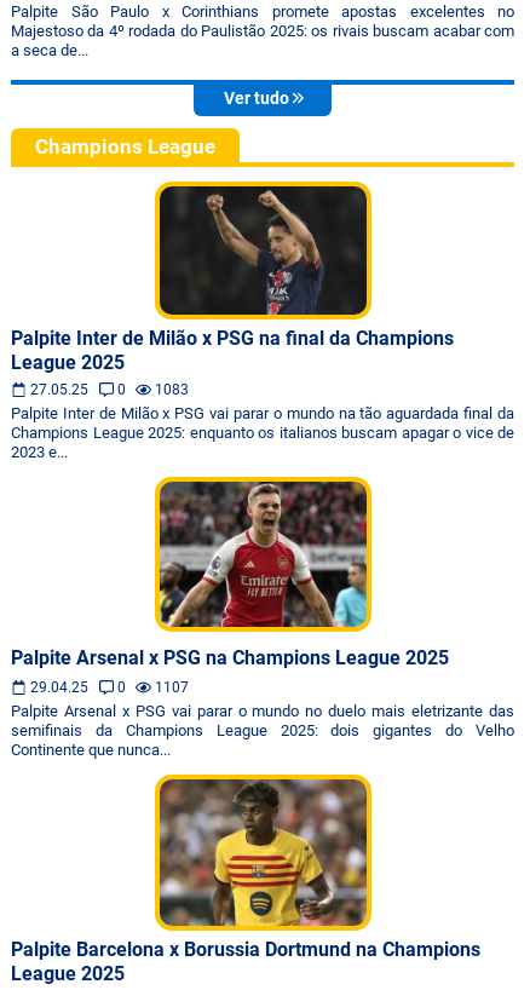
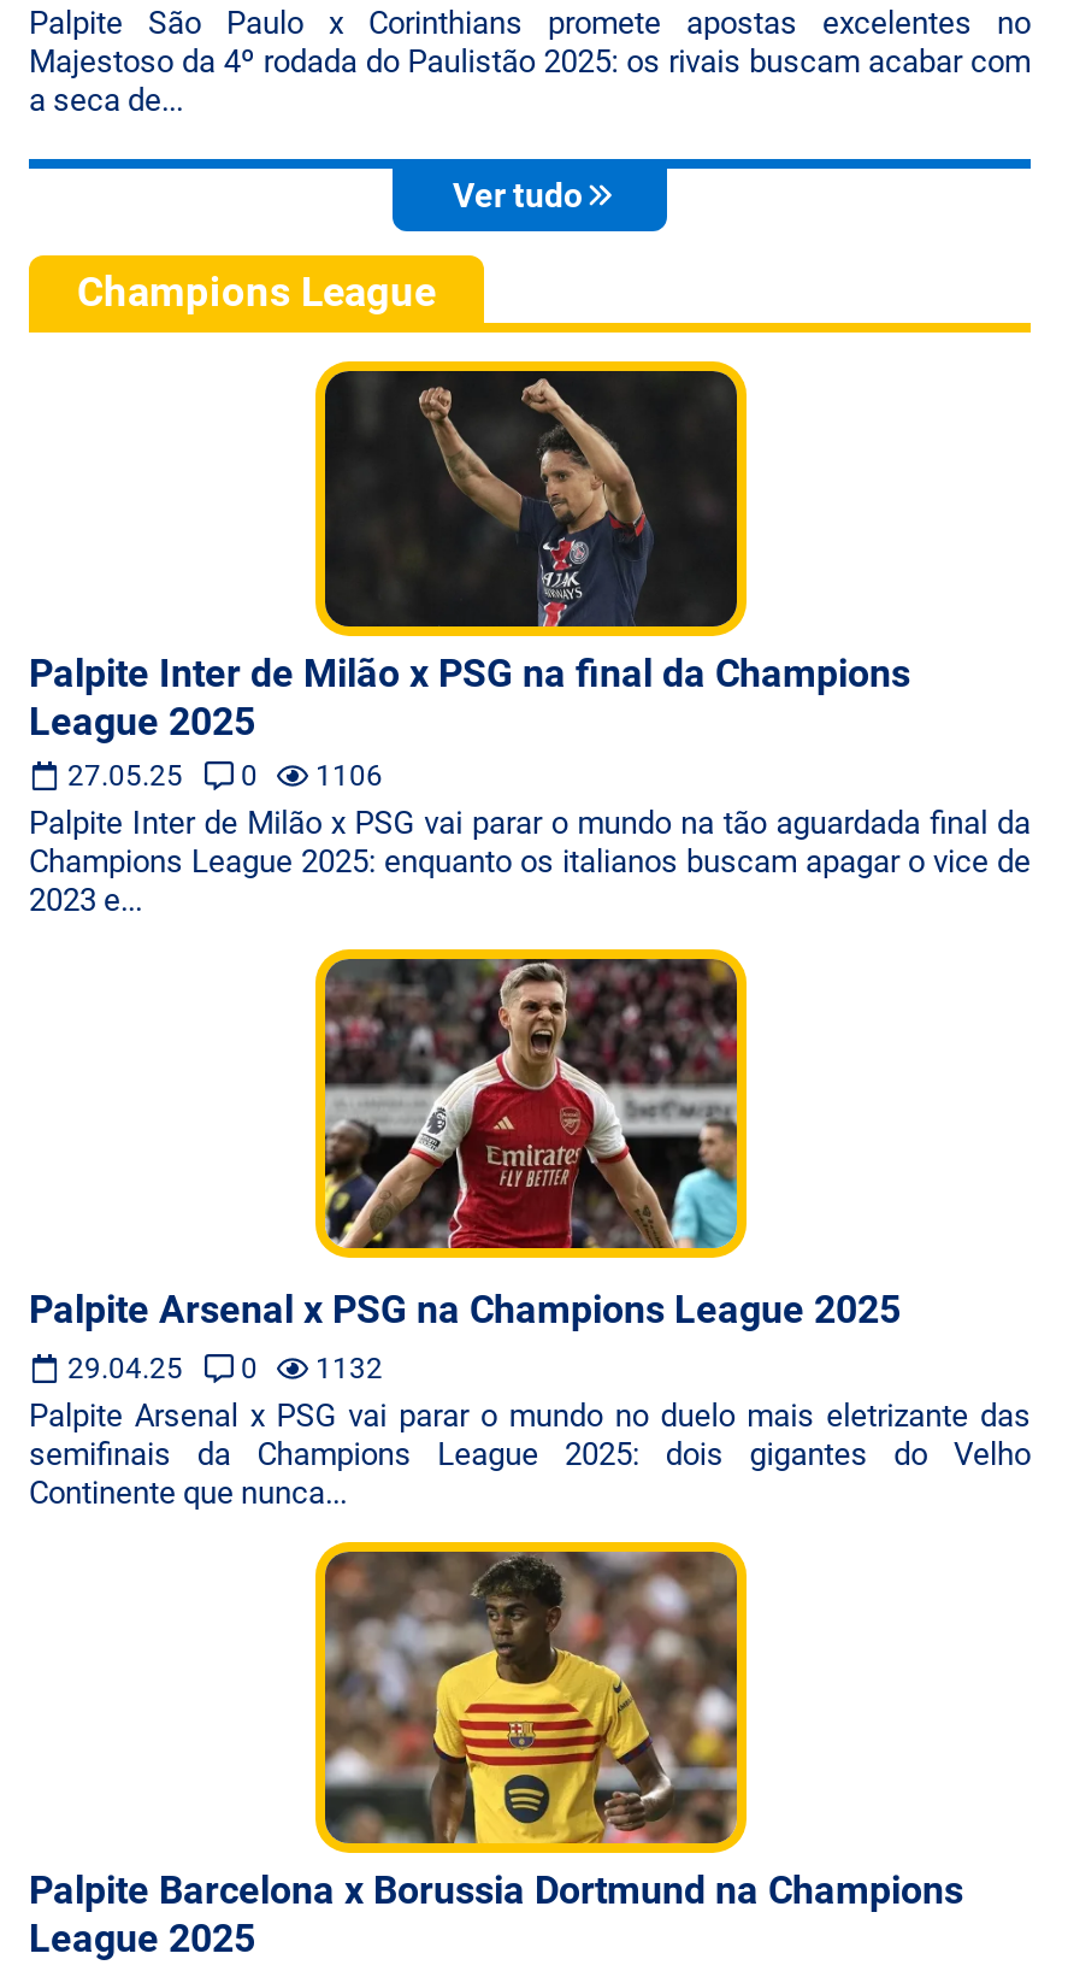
- 27.05.25 0 1083
+ 27.05.25 0 1106

- 29.04.25 0 1107
+ 29.04.25 0 1132
